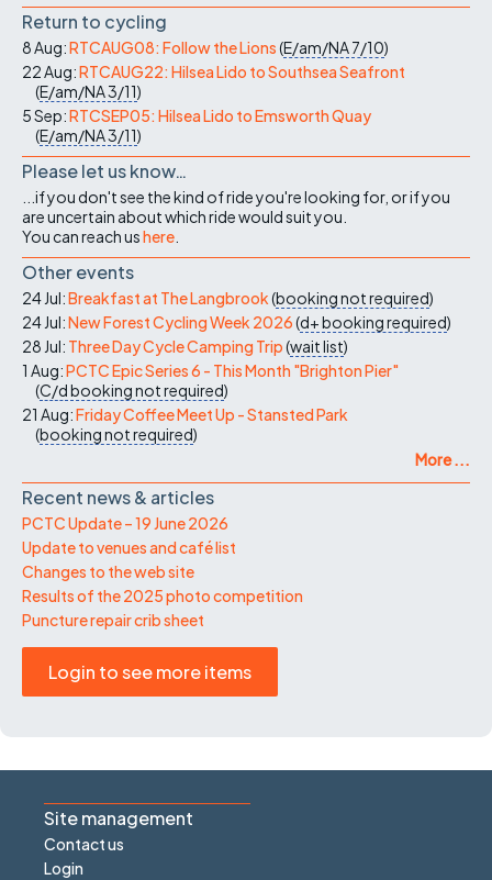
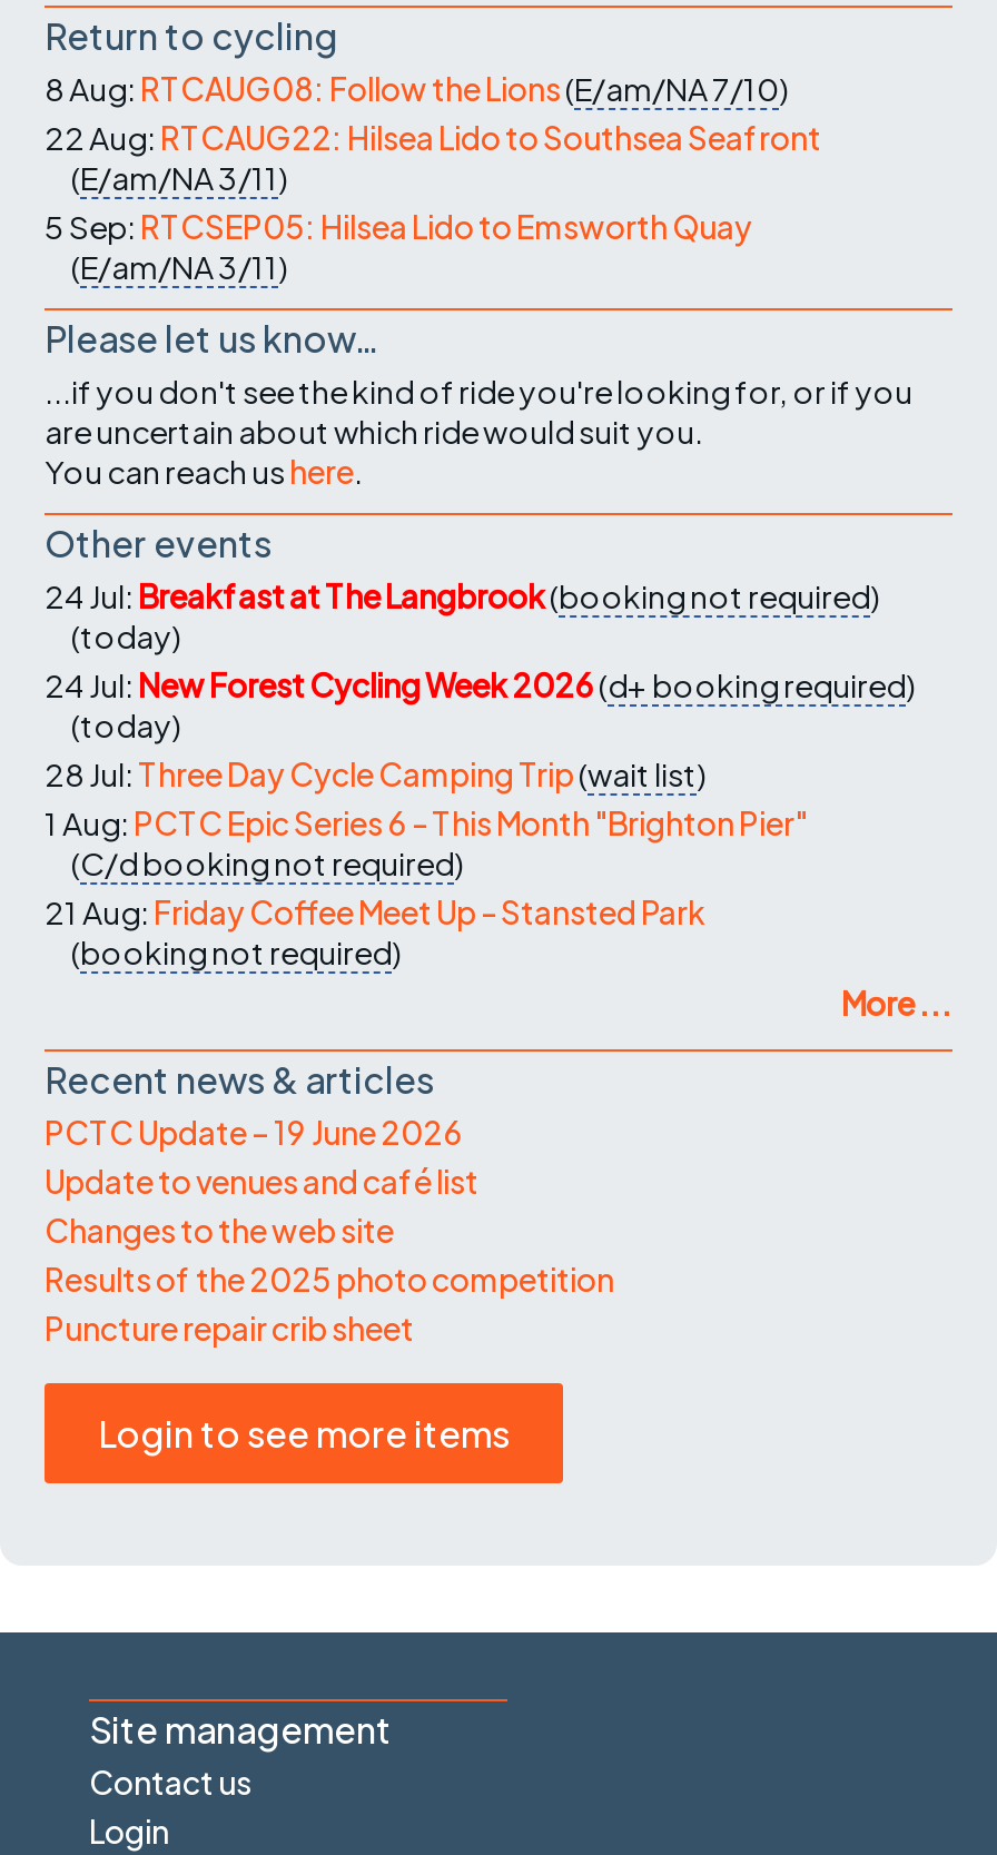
+ (today)

+ (today)
